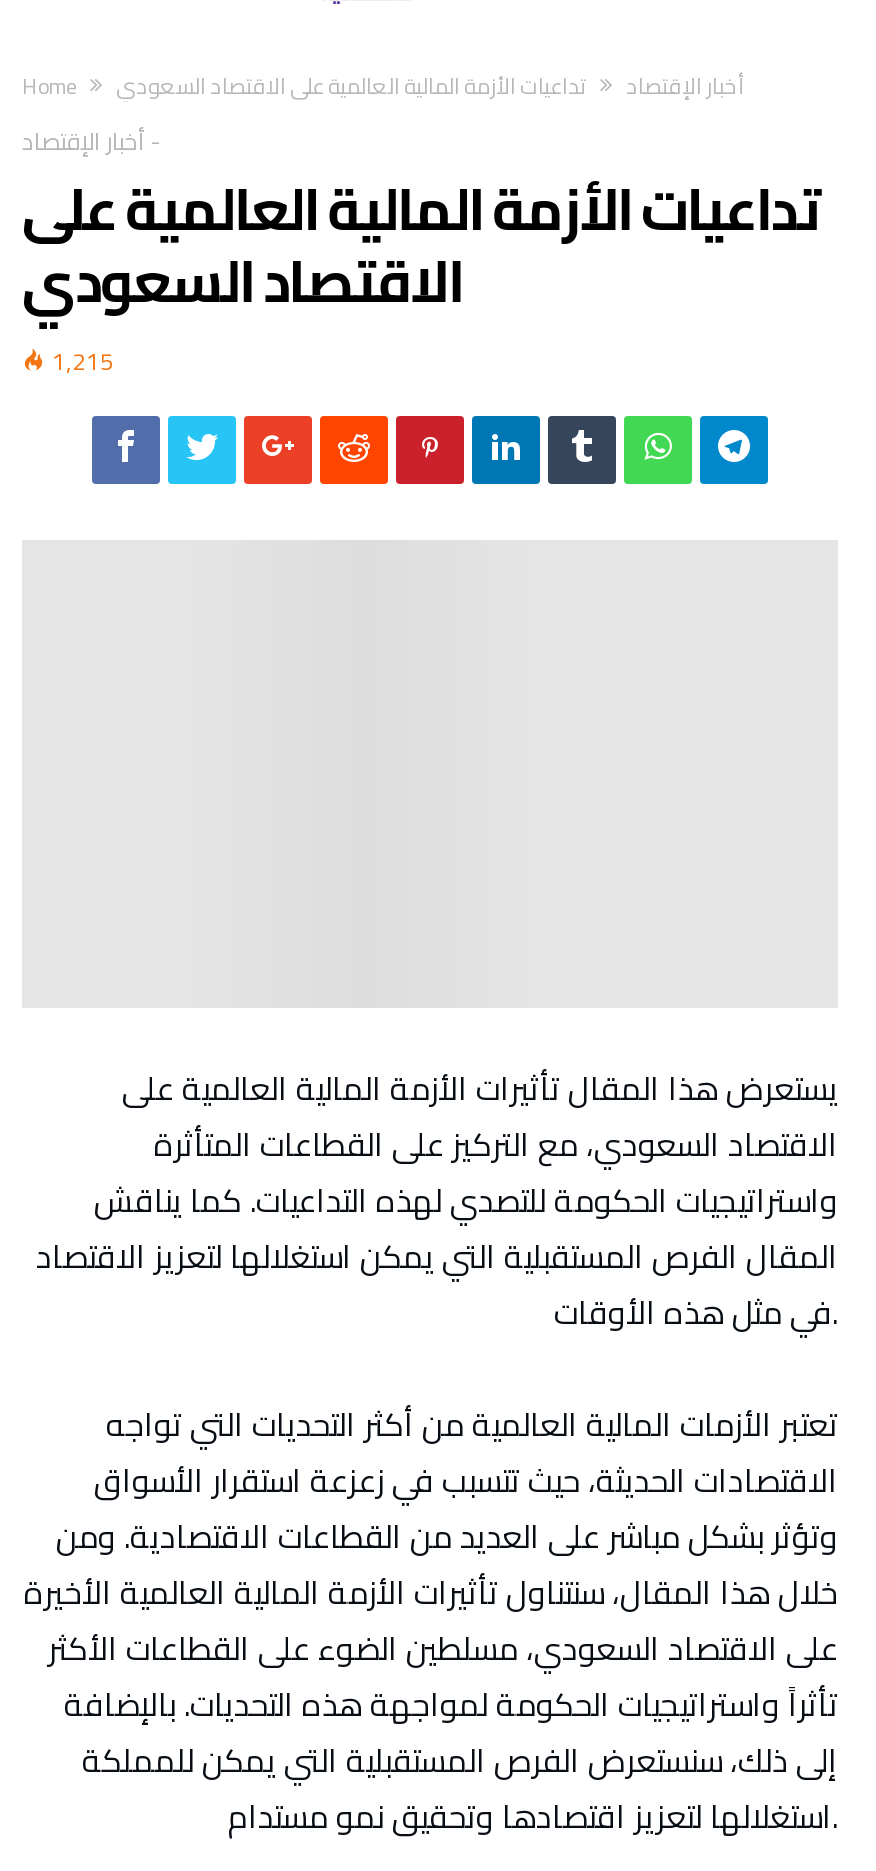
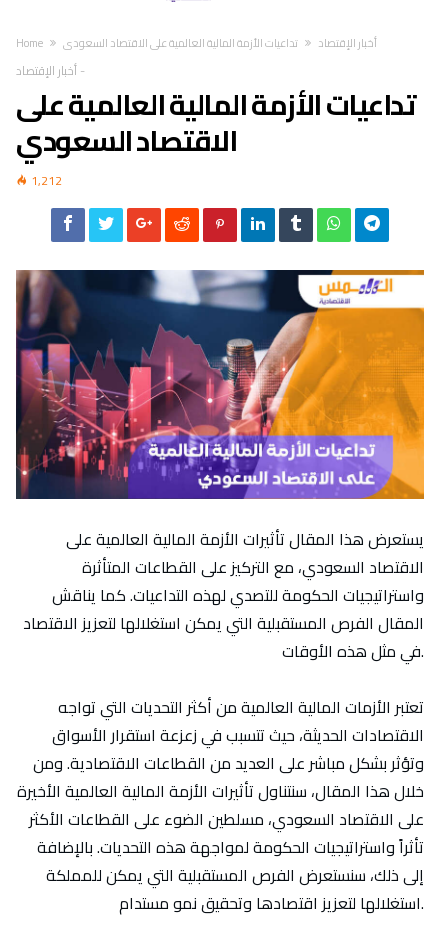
+ [image]

- 1,215
+ 1,212
